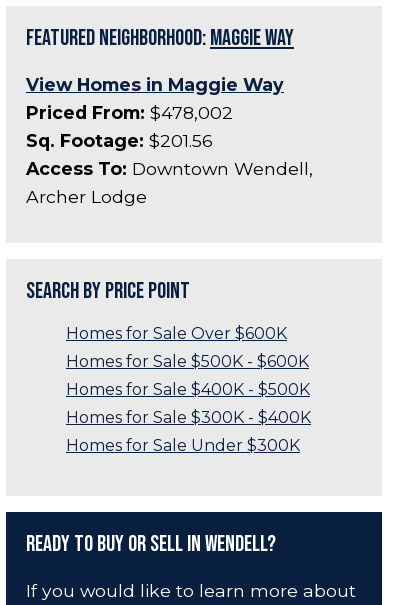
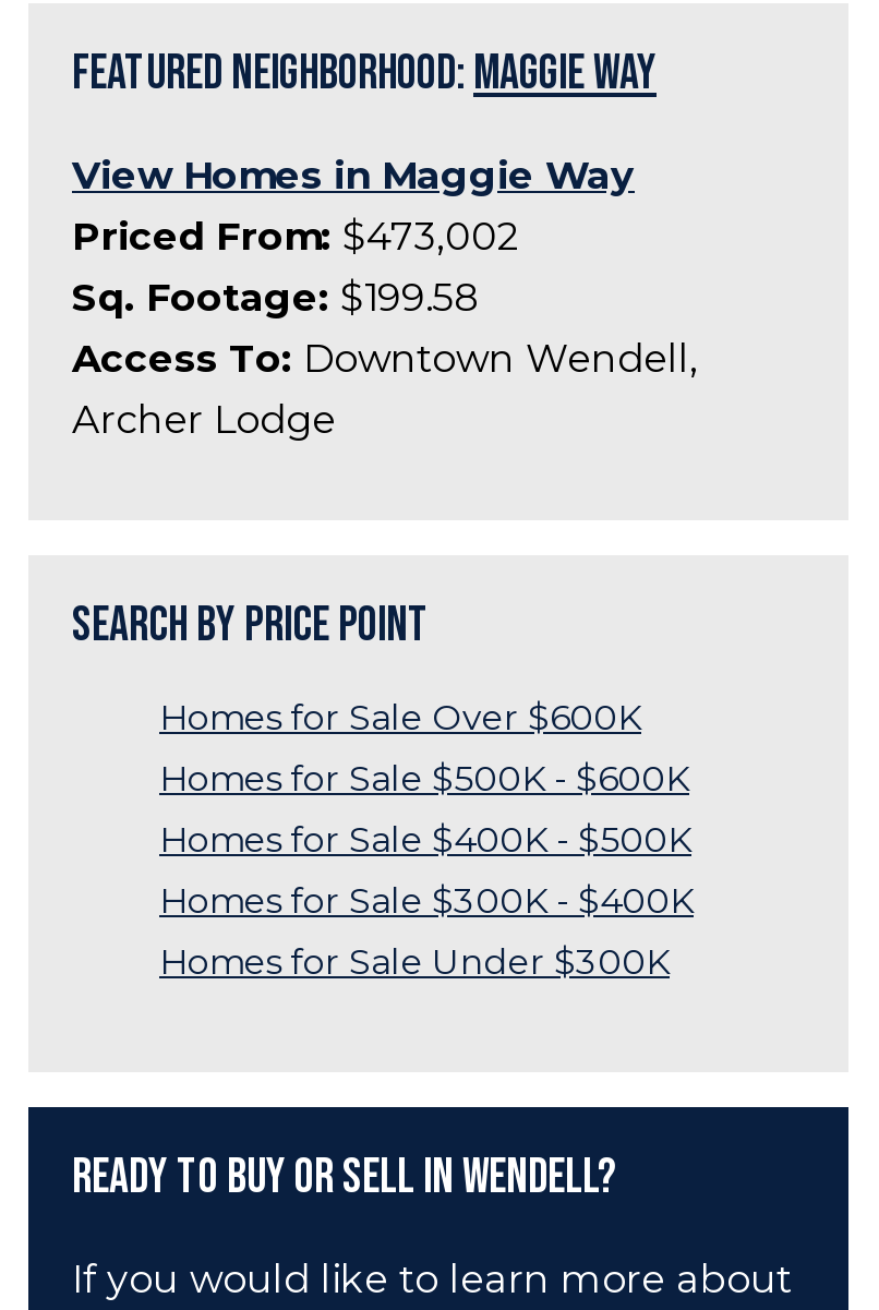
- Priced From: $478,002
+ Priced From: $473,002

- Sq. Footage: $201.56
+ Sq. Footage: $199.58
